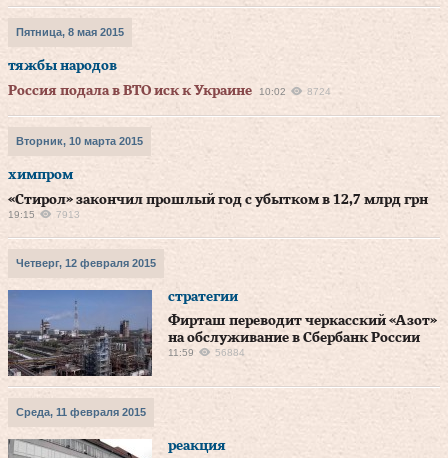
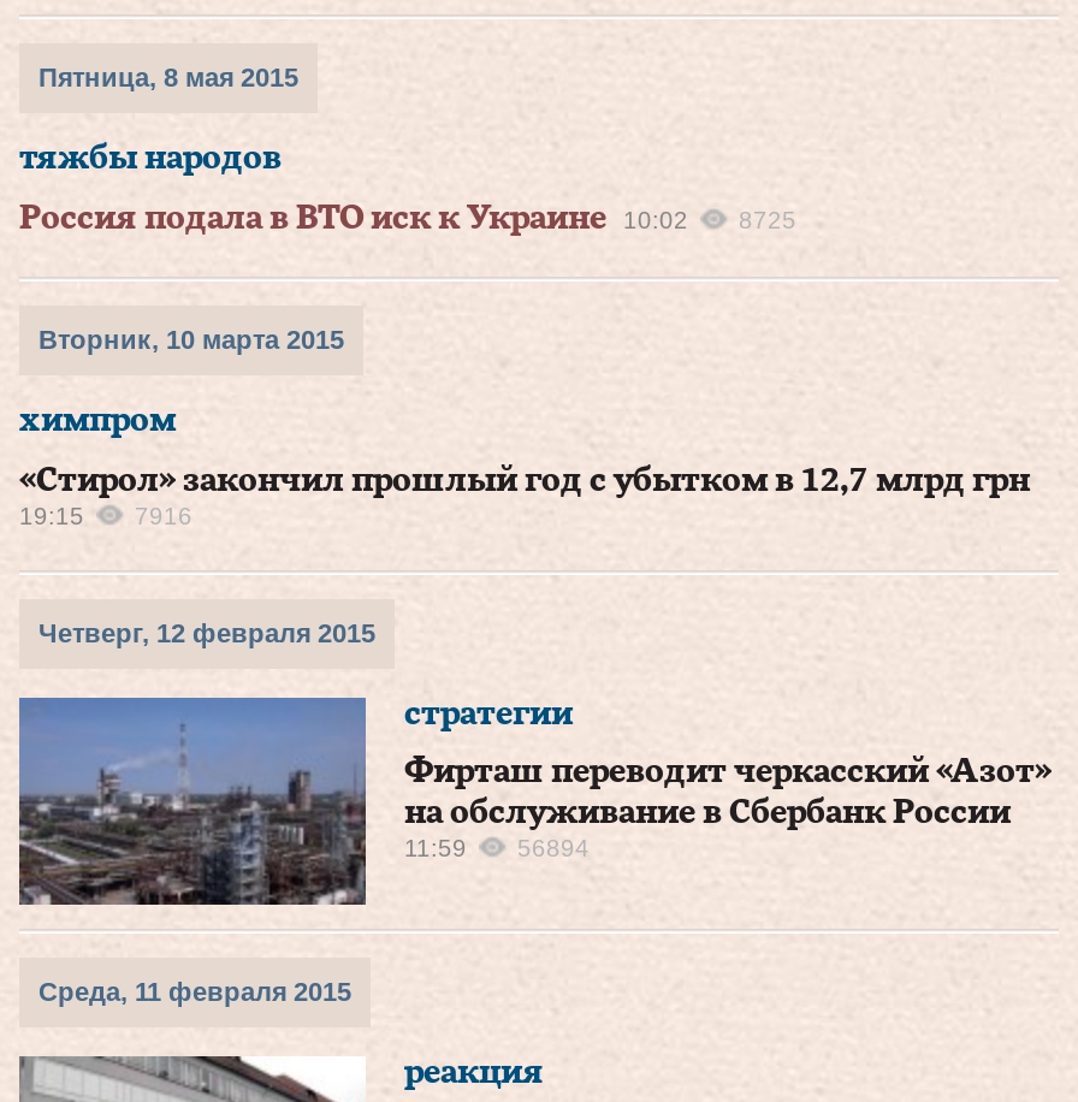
- Россия подала в ВТО иск к Украине 10:02 8724
+ Россия подала в ВТО иск к Украине 10:02 8725

- 19:15 7913
+ 19:15 7916

- 11:59 56884
+ 11:59 56894
